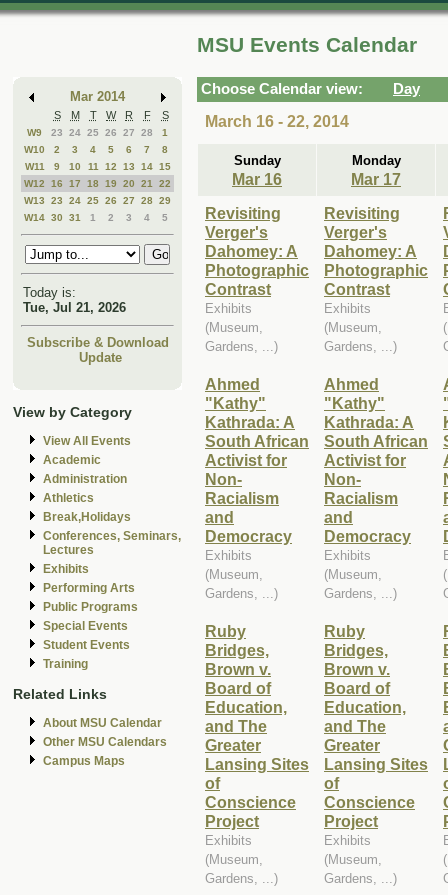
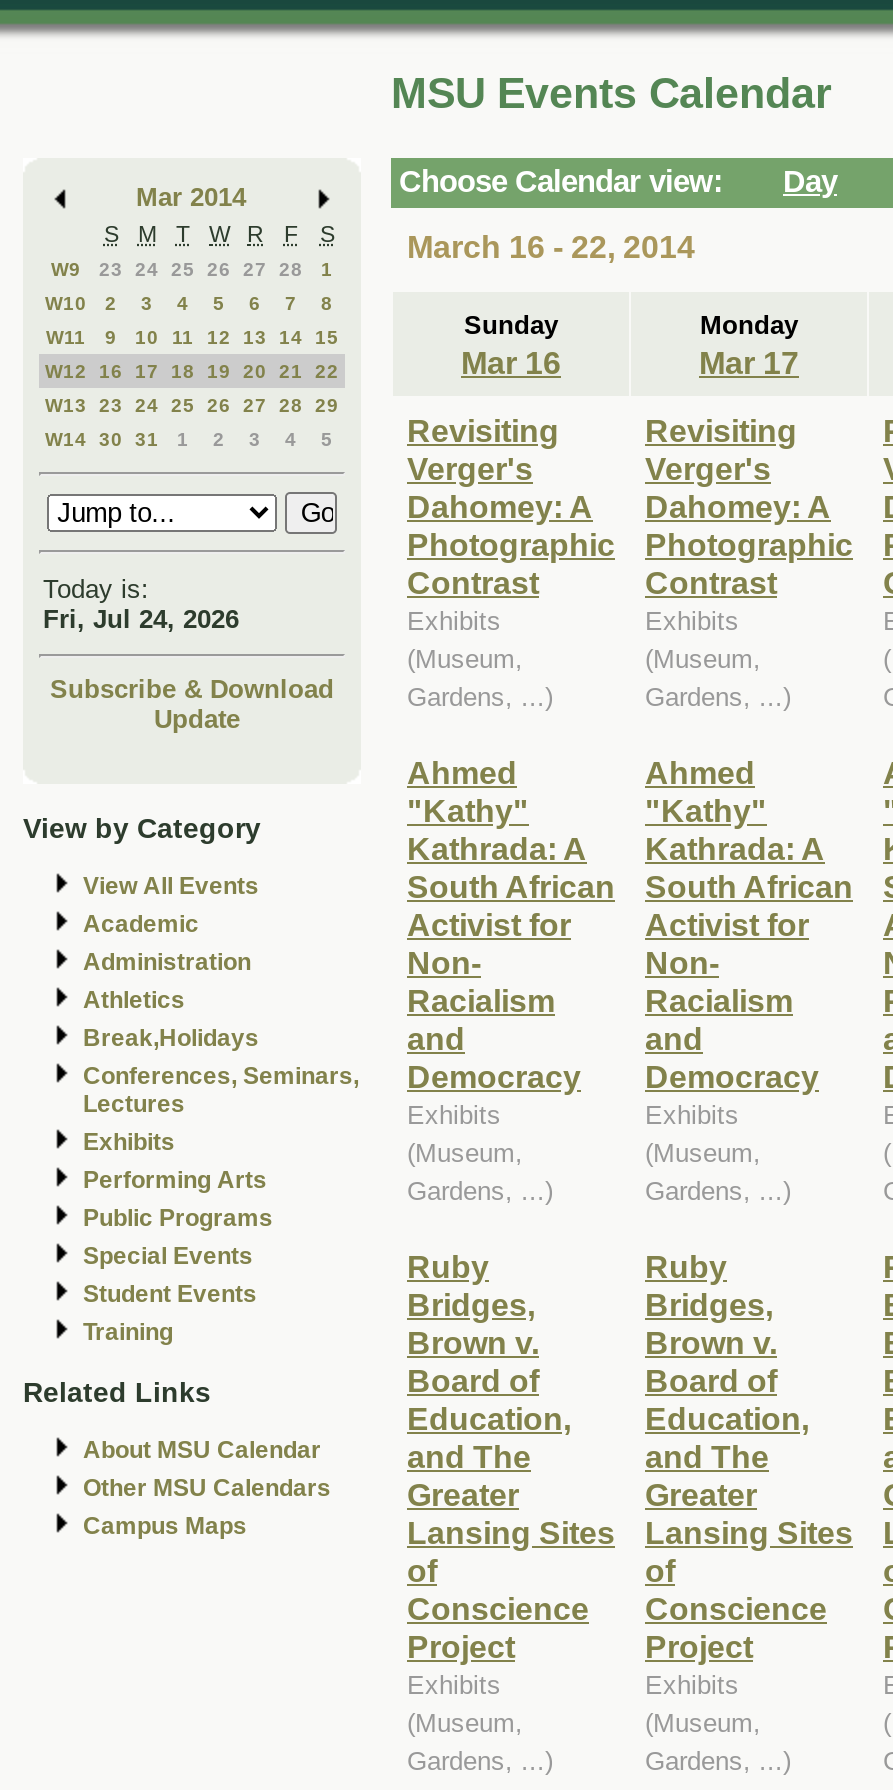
- Tue, Jul 21, 2026
+ Fri, Jul 24, 2026
